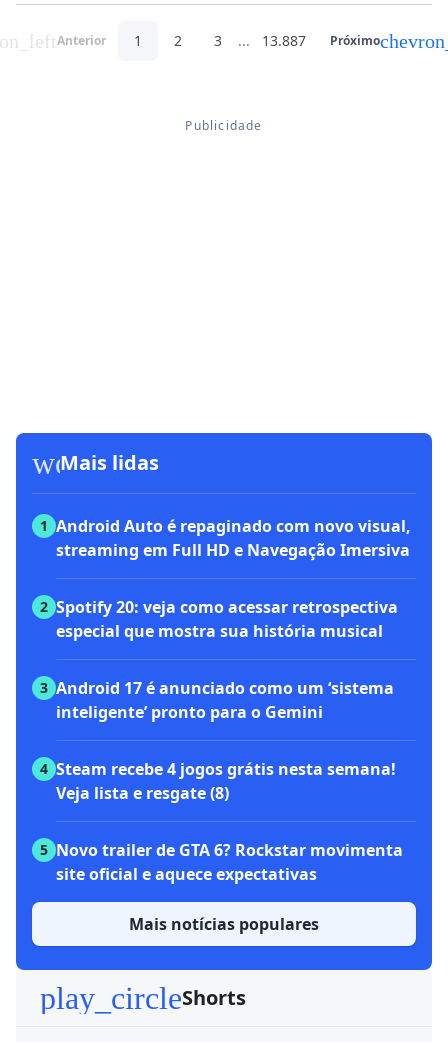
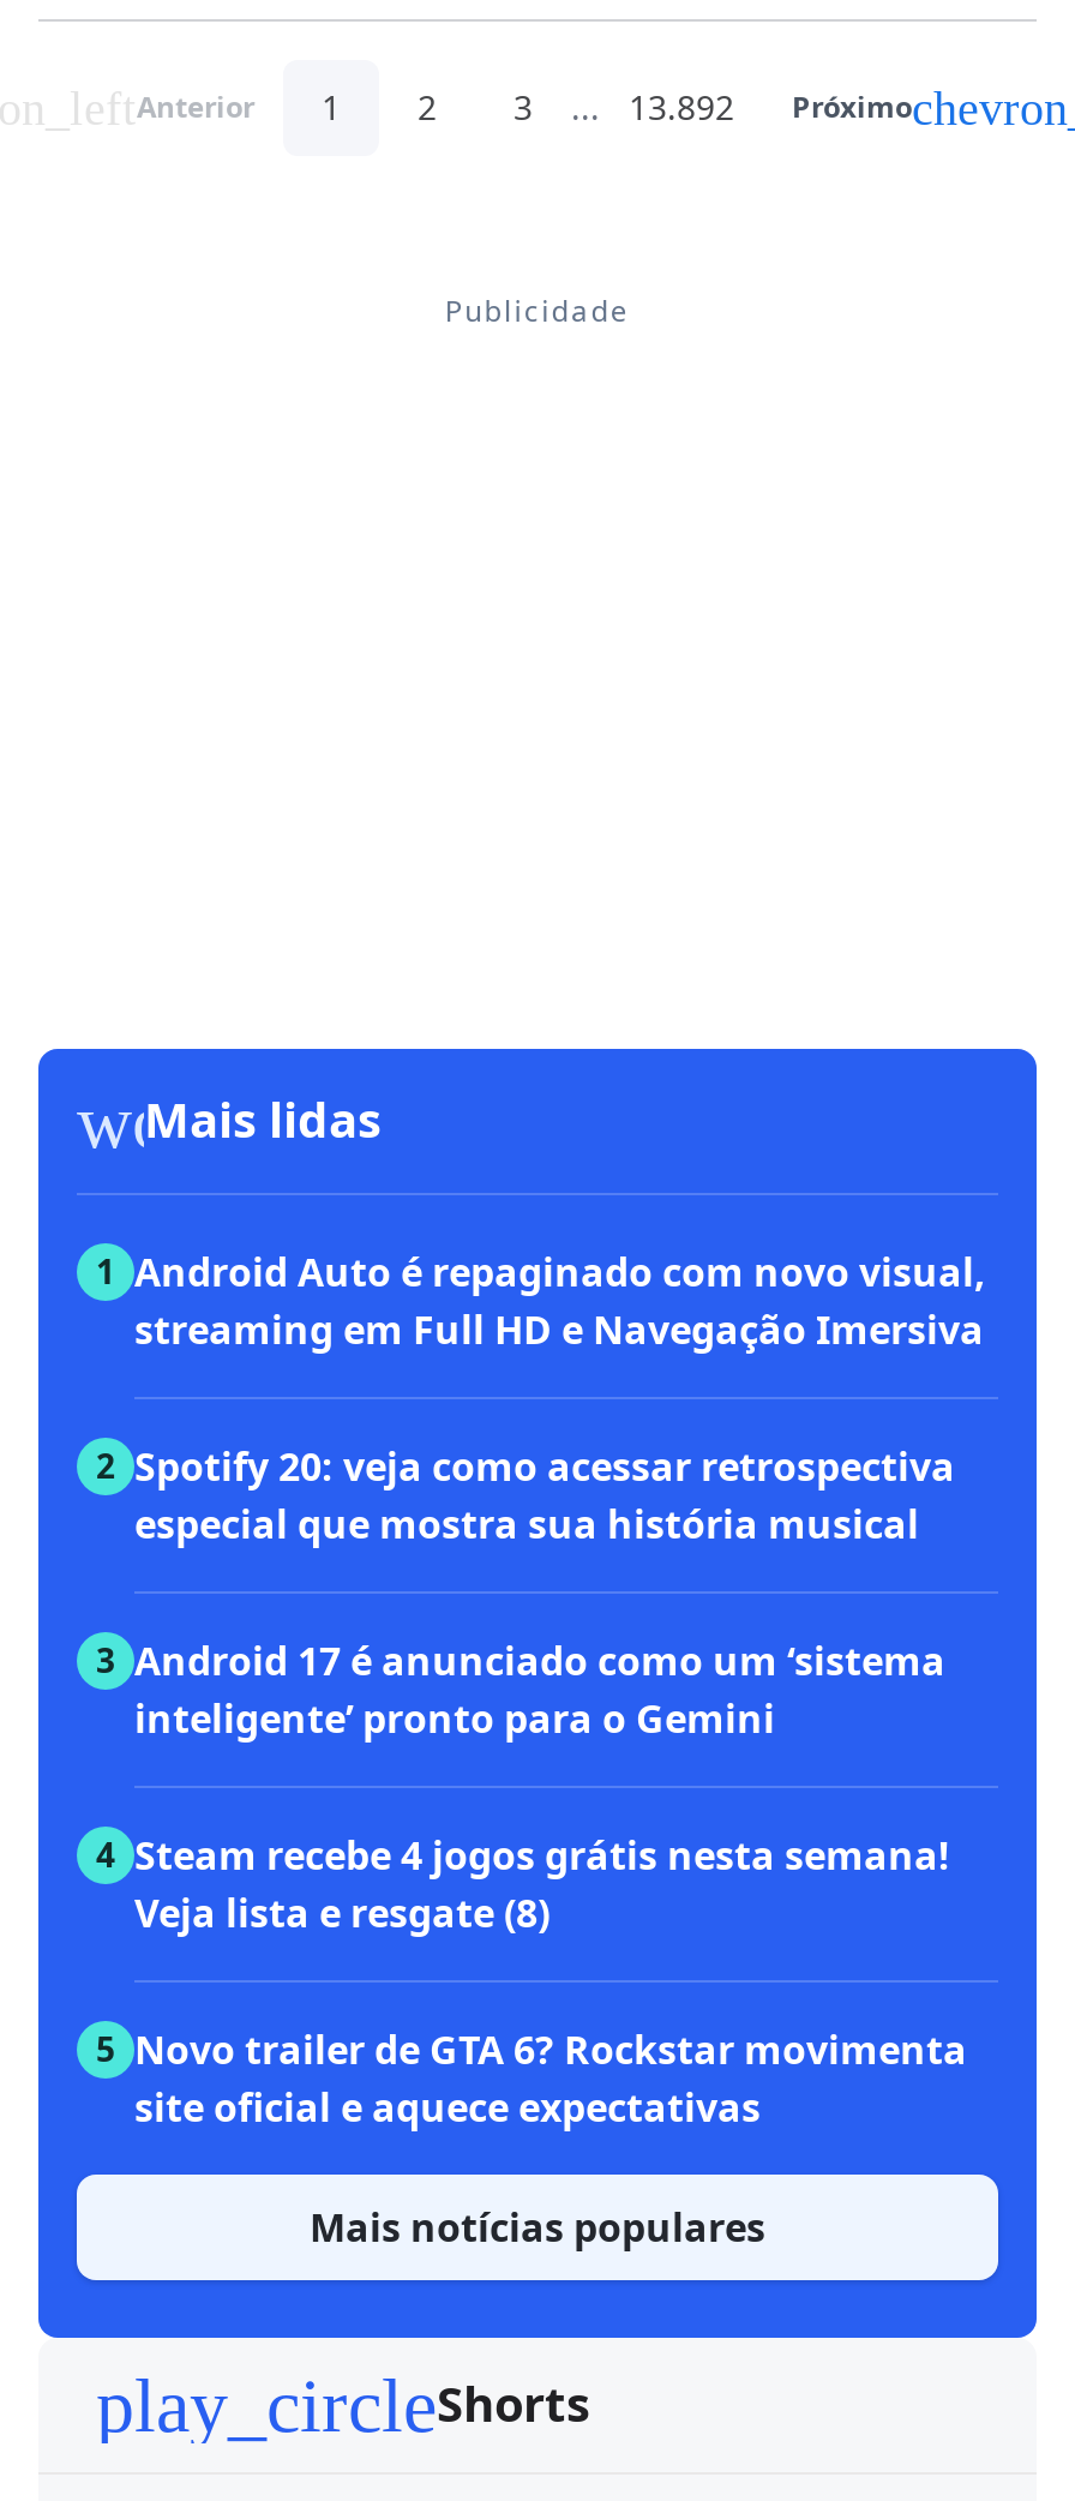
- 13.887
+ 13.892
